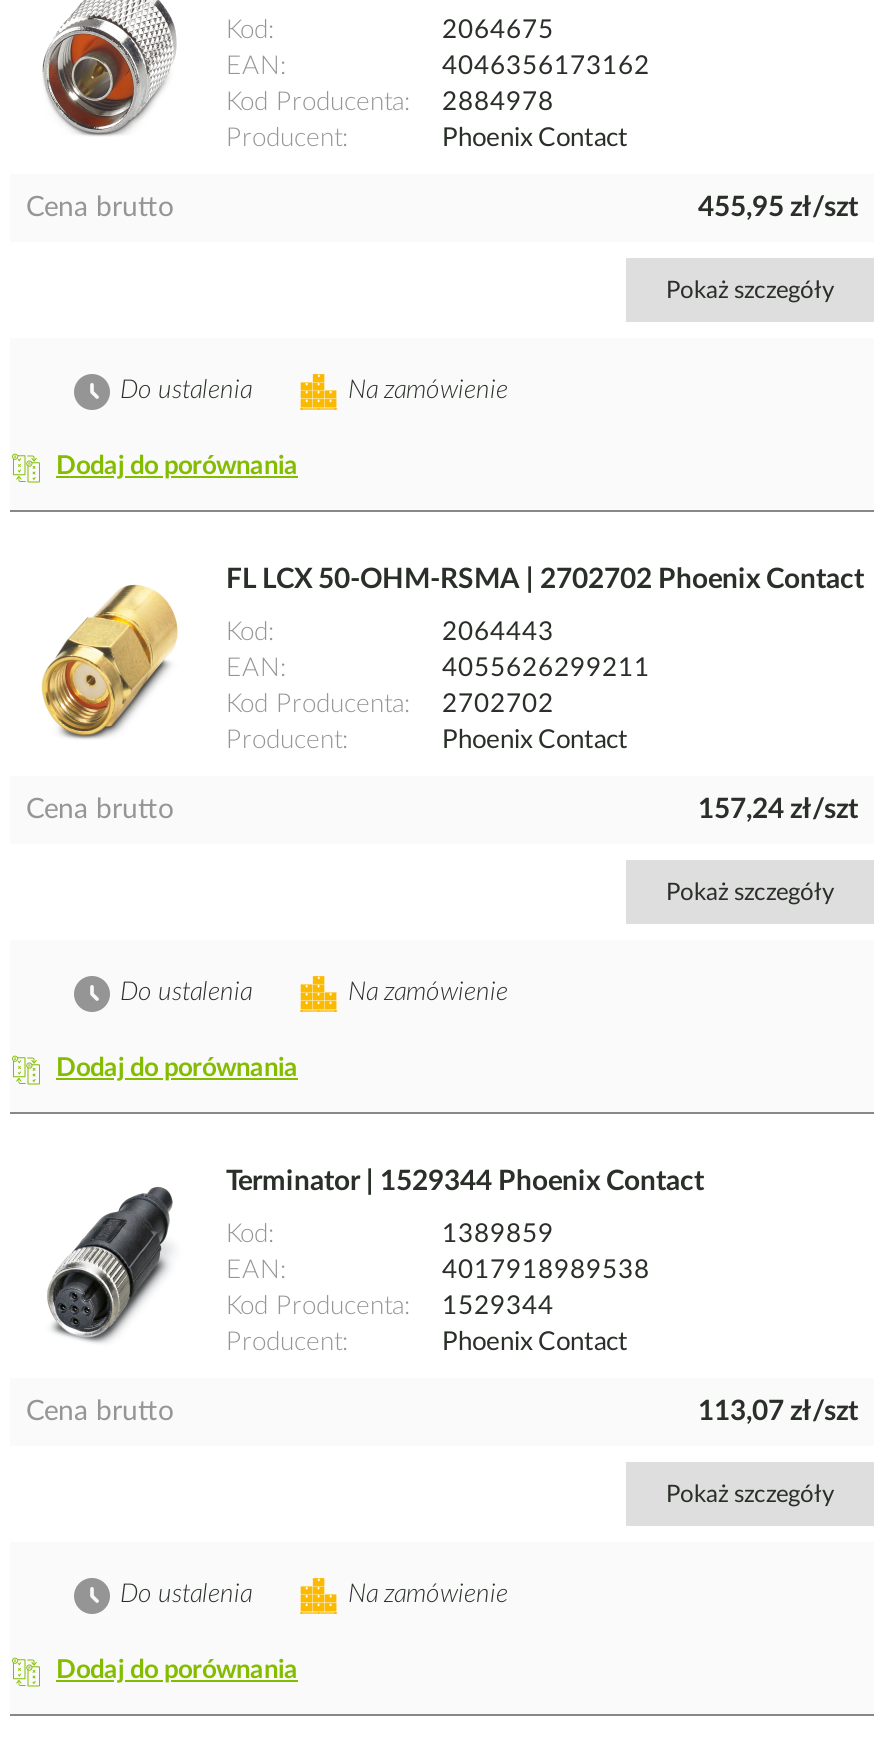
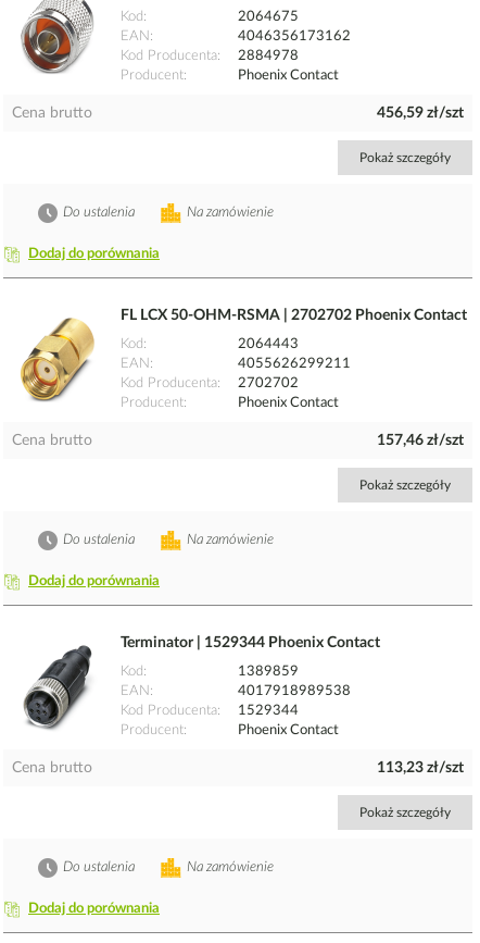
- 455,95 zł/szt
+ 456,59 zł/szt

- 157,24 zł/szt
+ 157,46 zł/szt

- 113,07 zł/szt
+ 113,23 zł/szt
